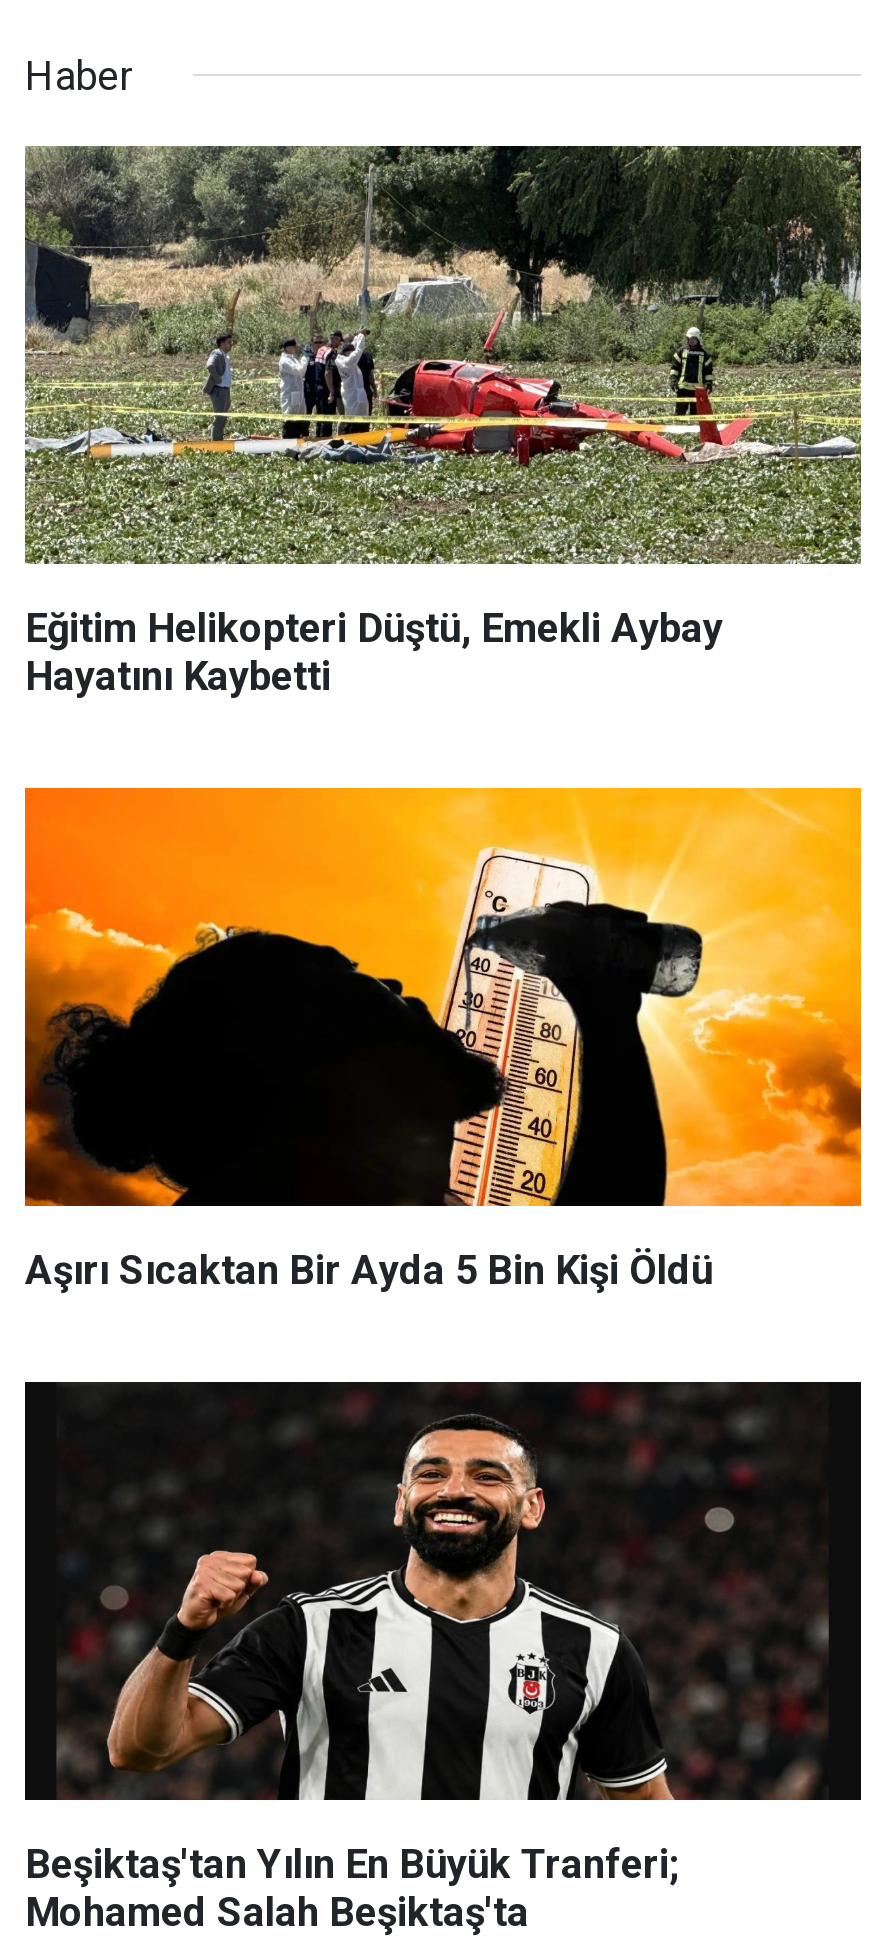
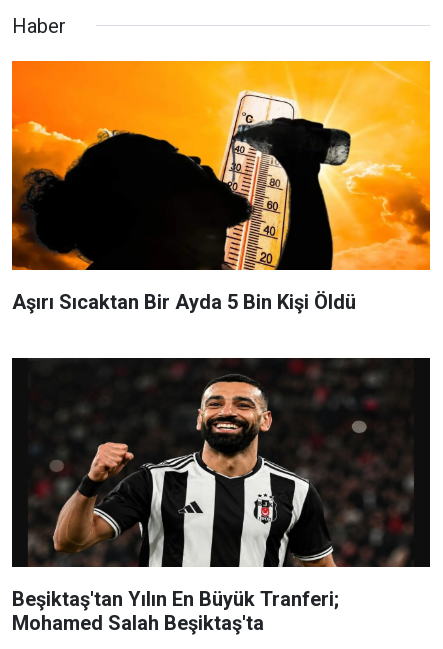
- [image]
- Eğitim Helikopteri Düştü, Emekli Aybay
- Hayatını Kaybetti
